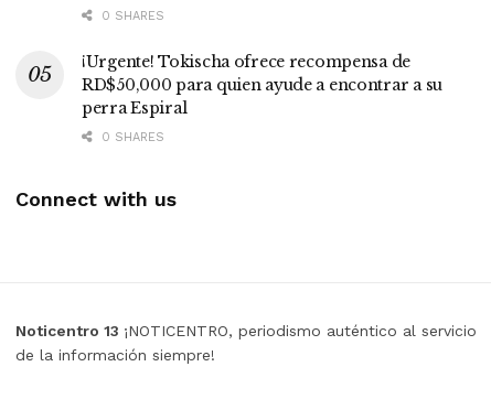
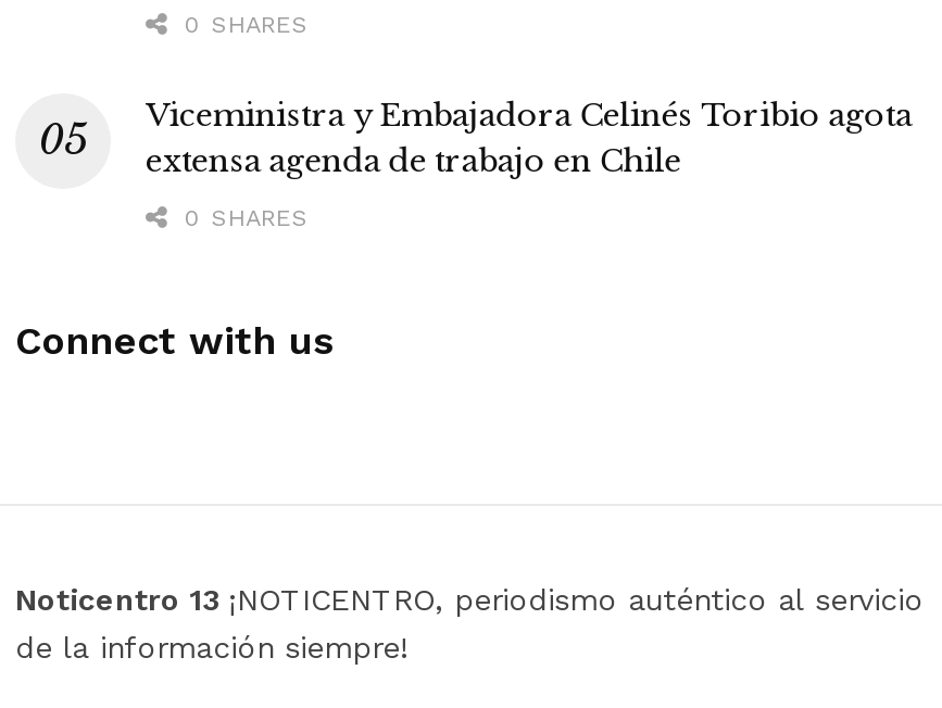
- ¡Urgente! Tokischa ofrece recompensa de
- RD$50,000 para quien ayude a encontrar a su
- perra Espiral
+ Viceministra y Embajadora Celinés Toribio agota
+ extensa agenda de trabajo en Chile
